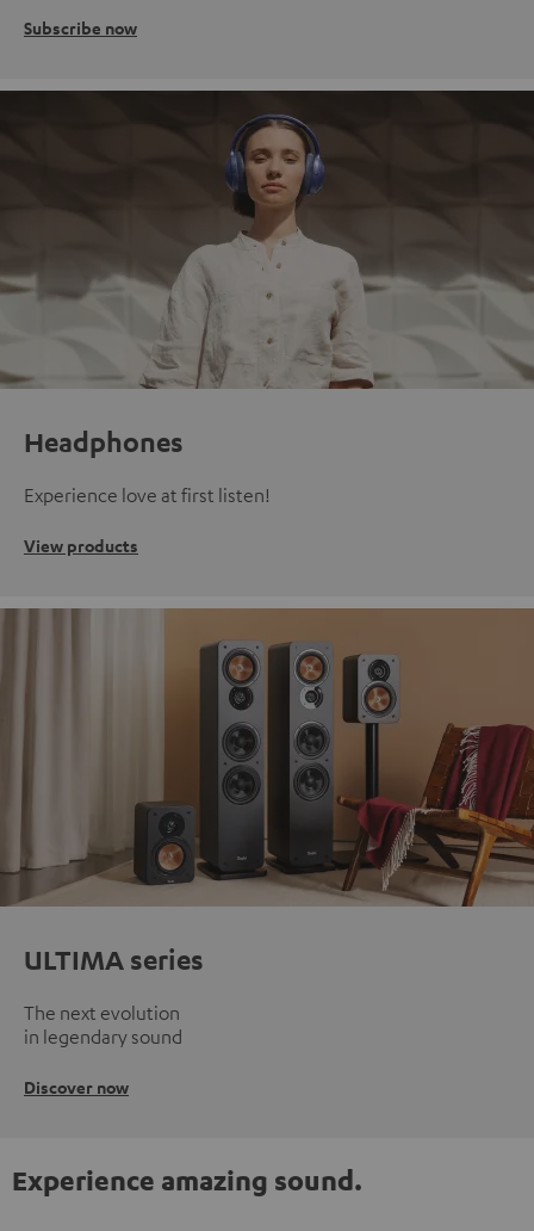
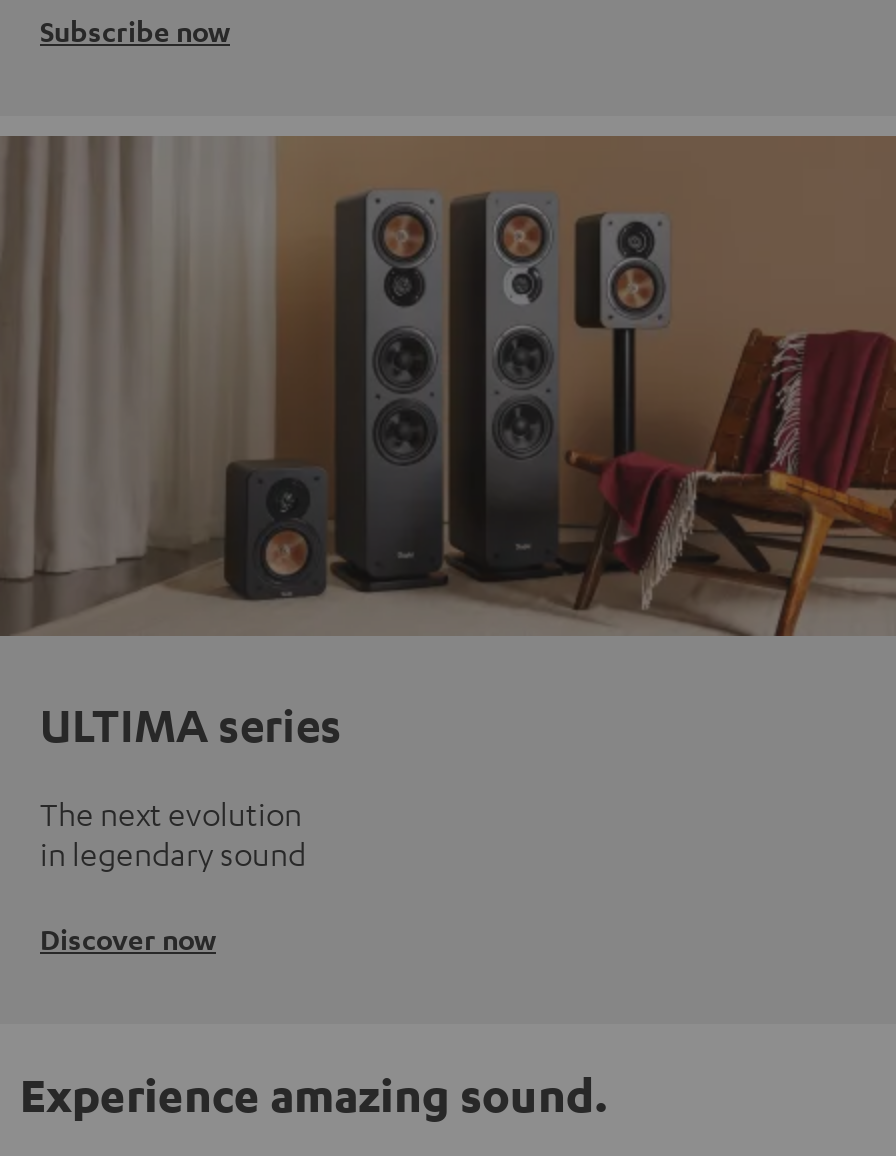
- [image]
- Headphones
- Experience love at first listen!
- View products
